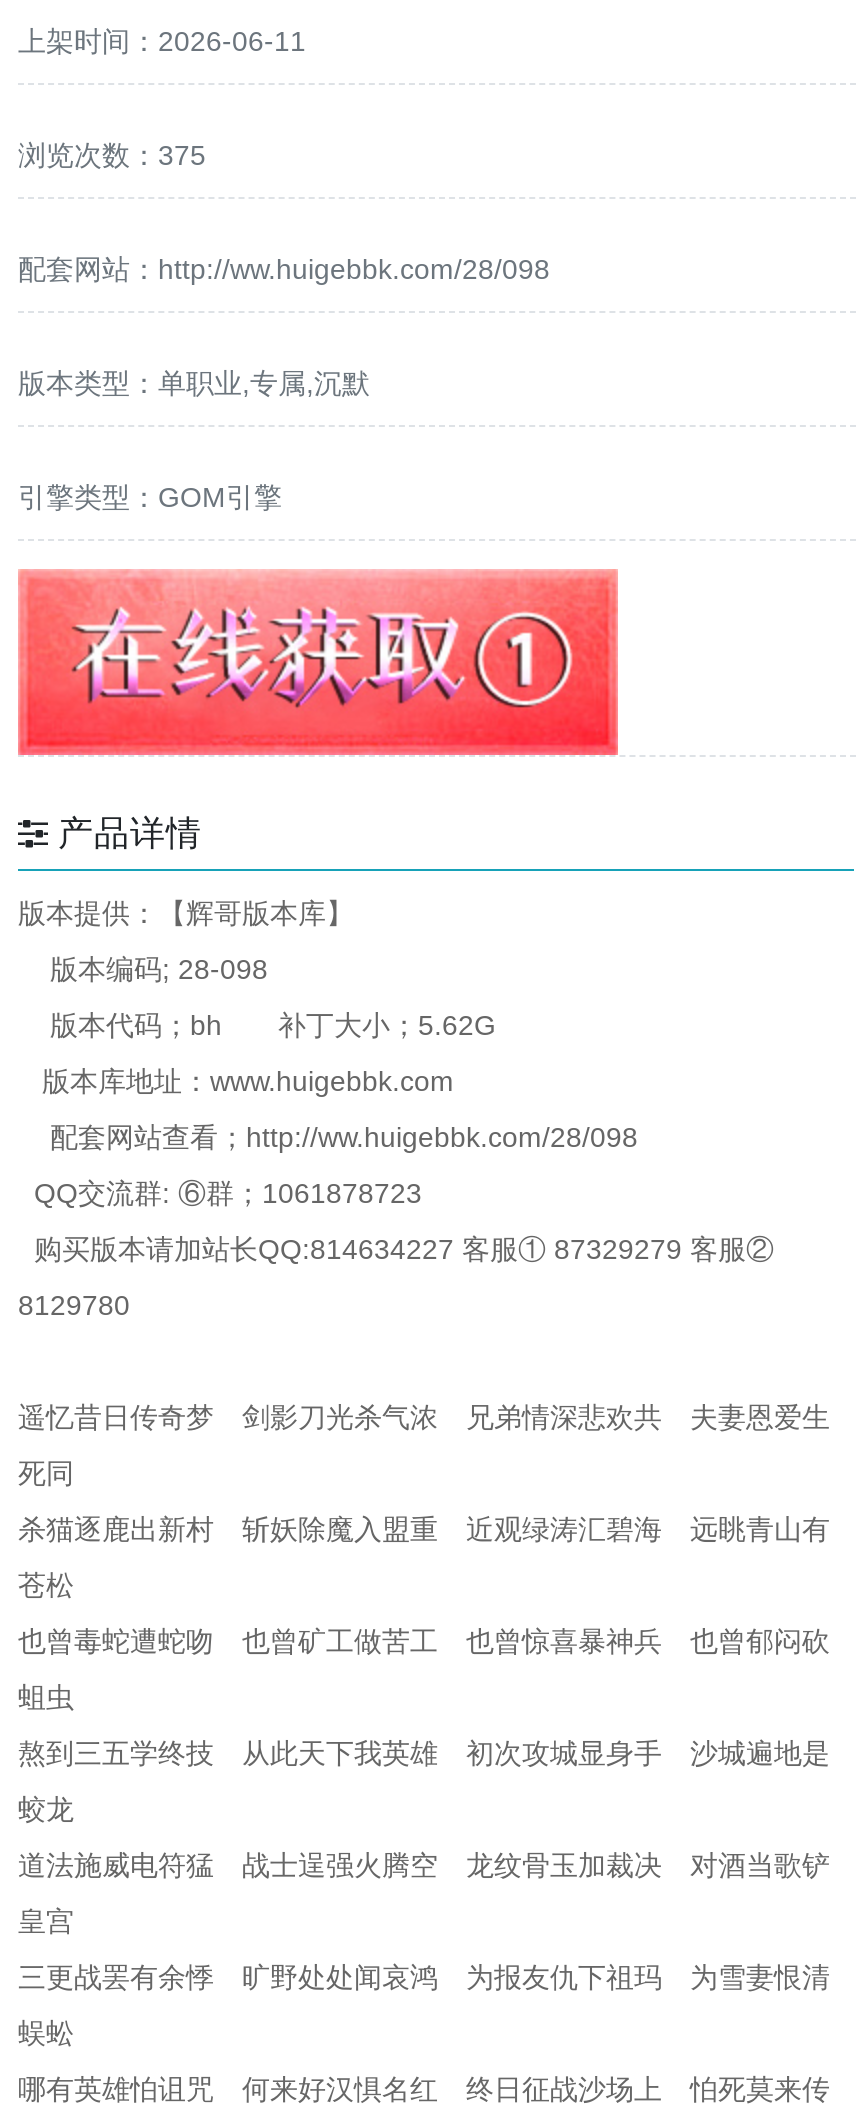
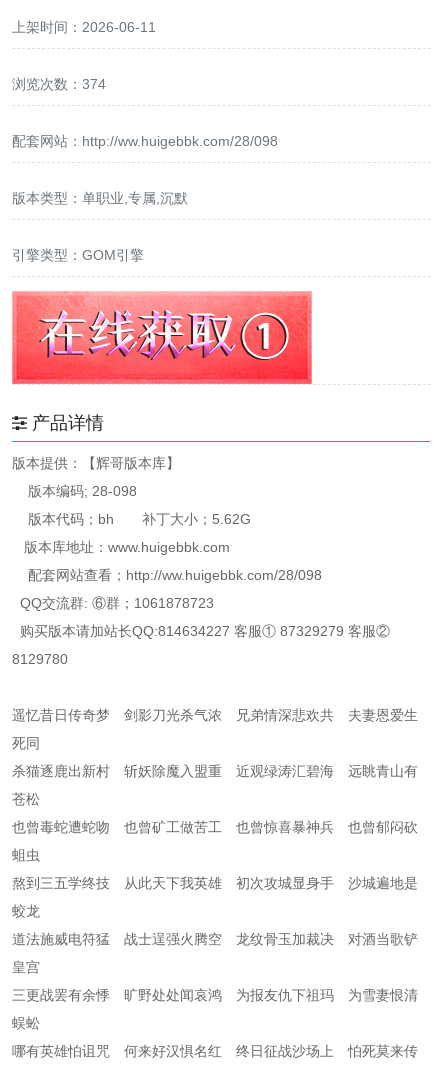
- 浏览次数：375
+ 浏览次数：374
